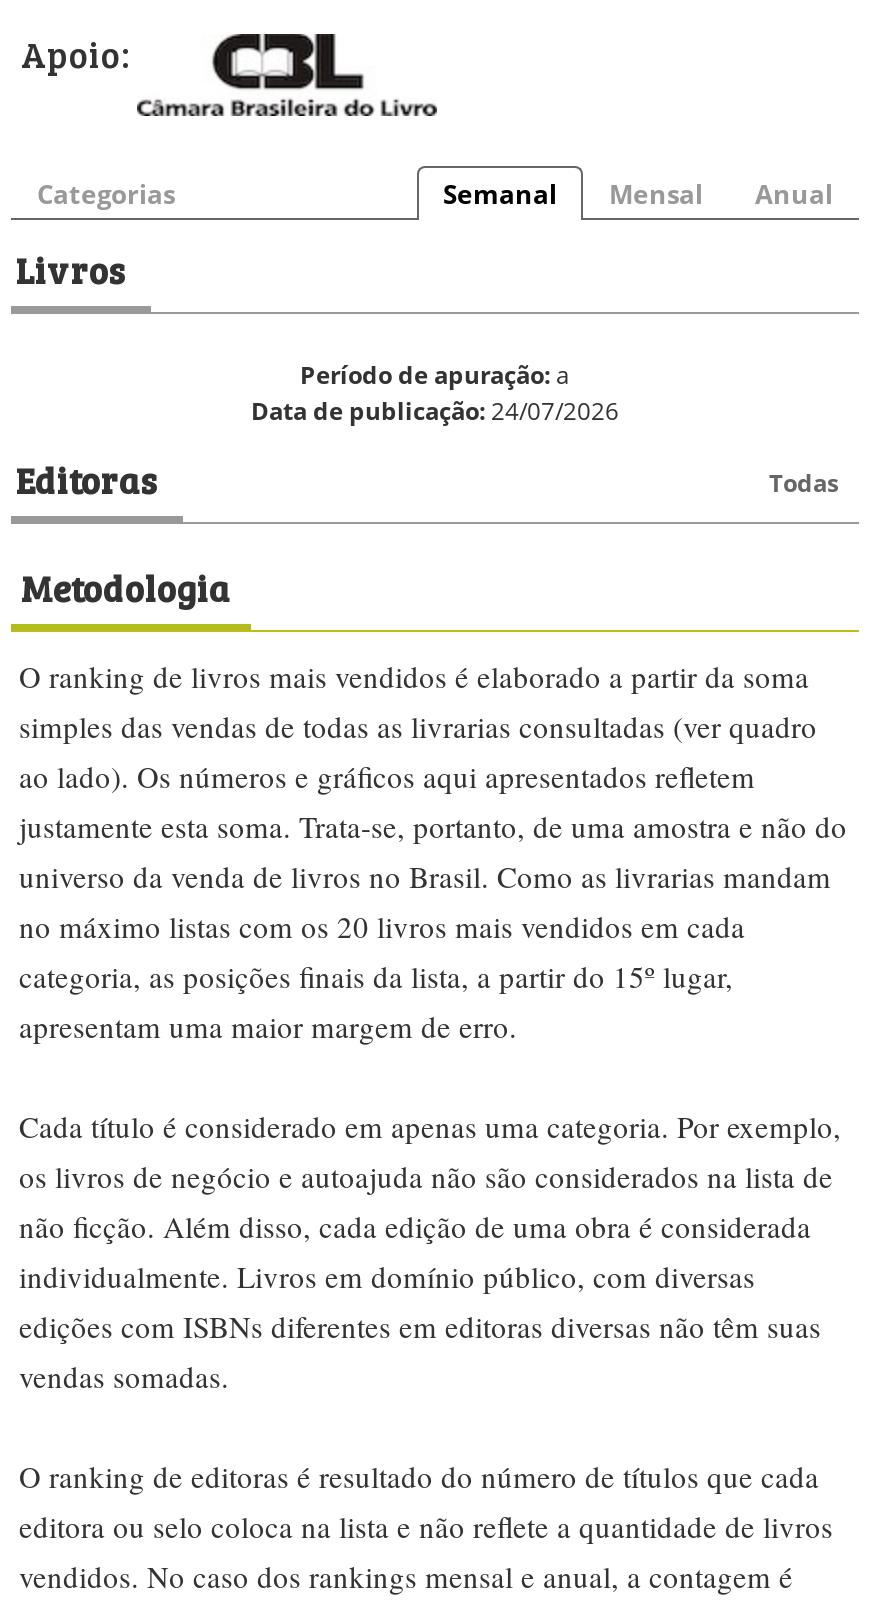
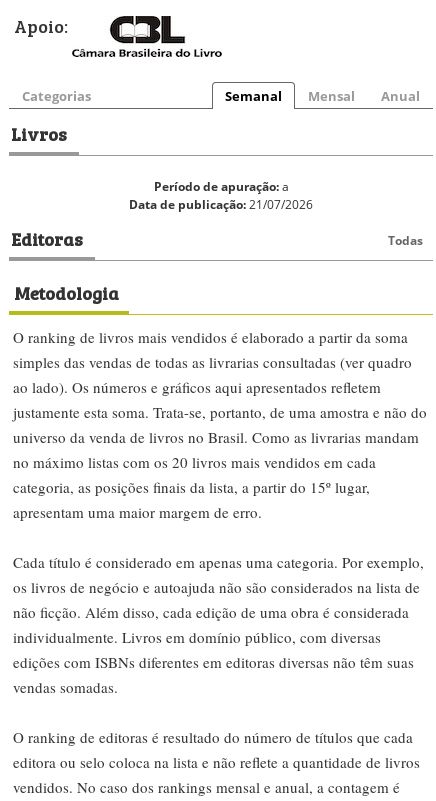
- Data de publicação: 24/07/2026
+ Data de publicação: 21/07/2026
